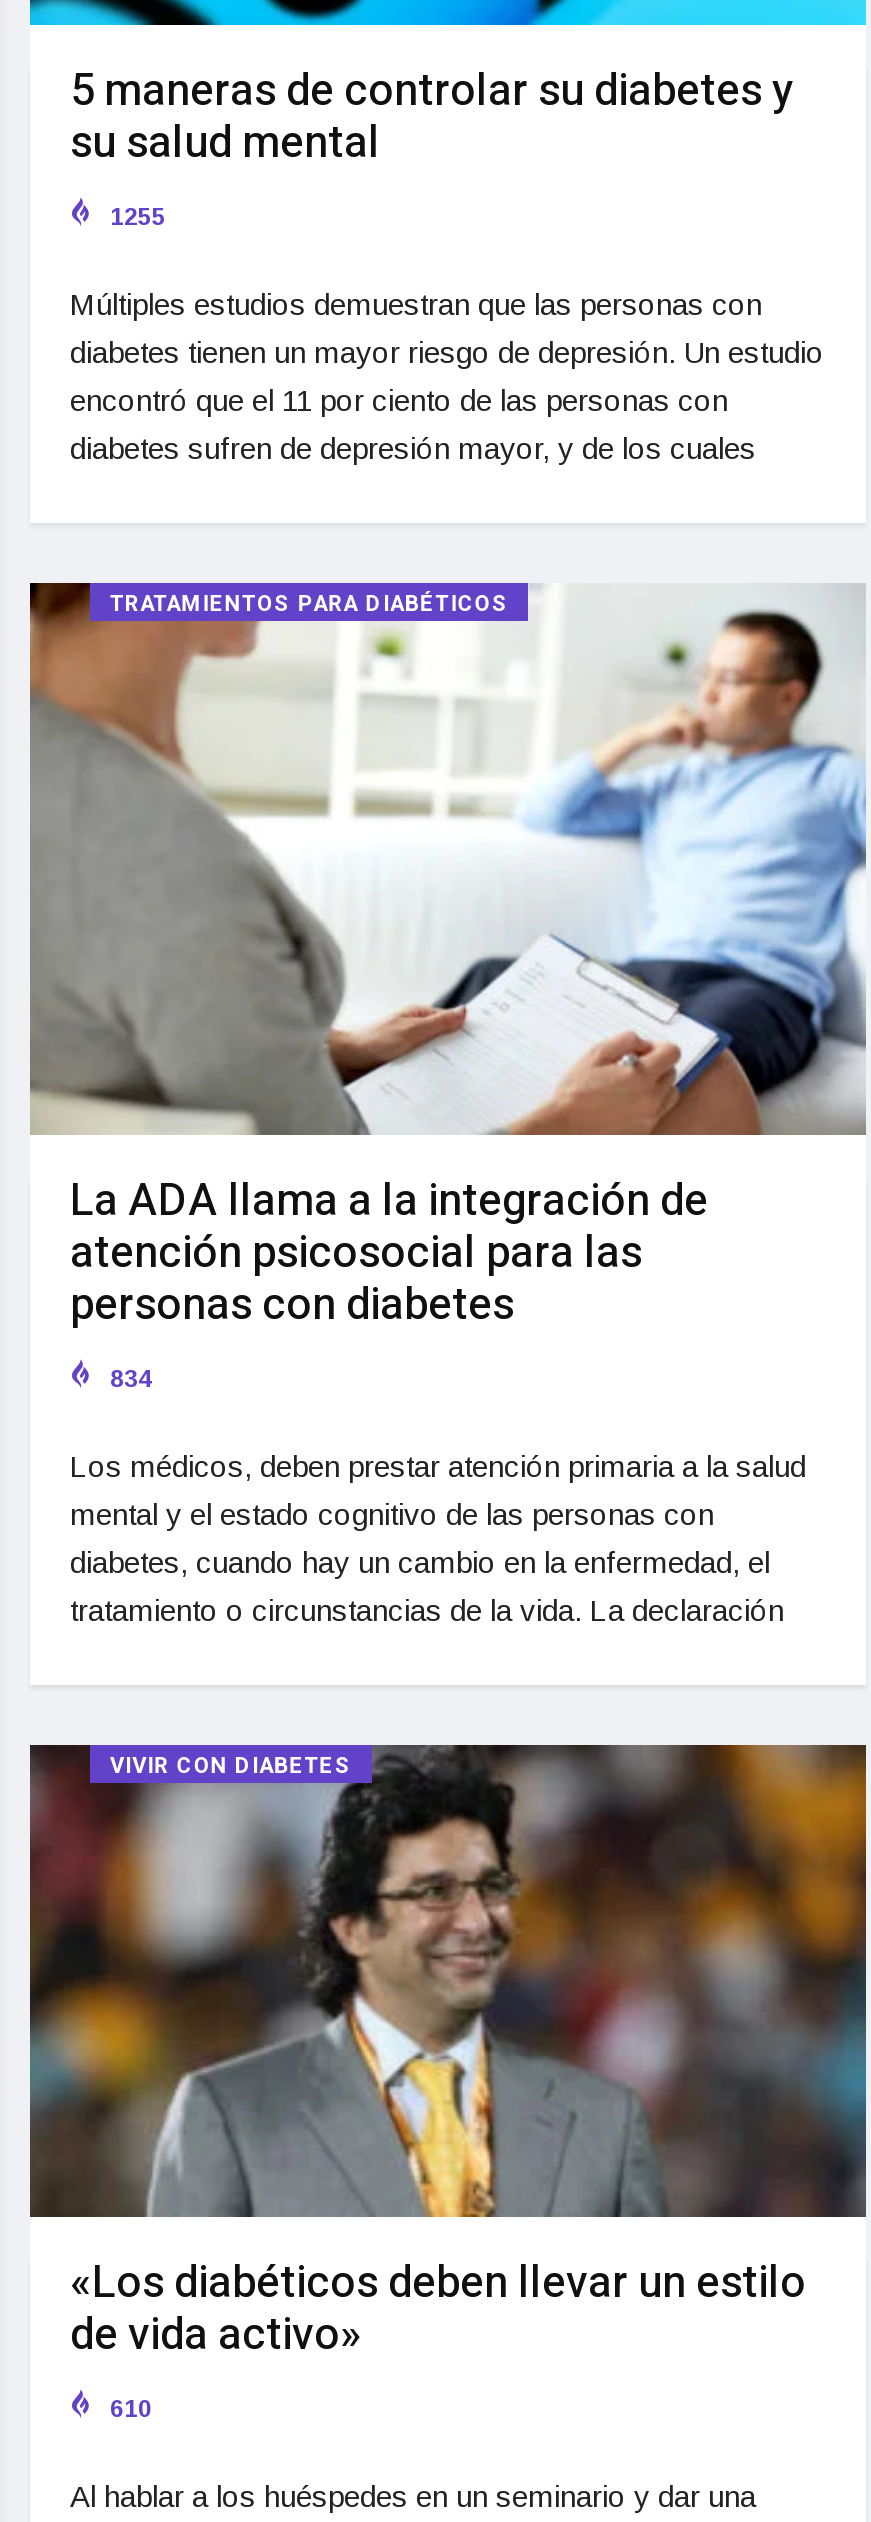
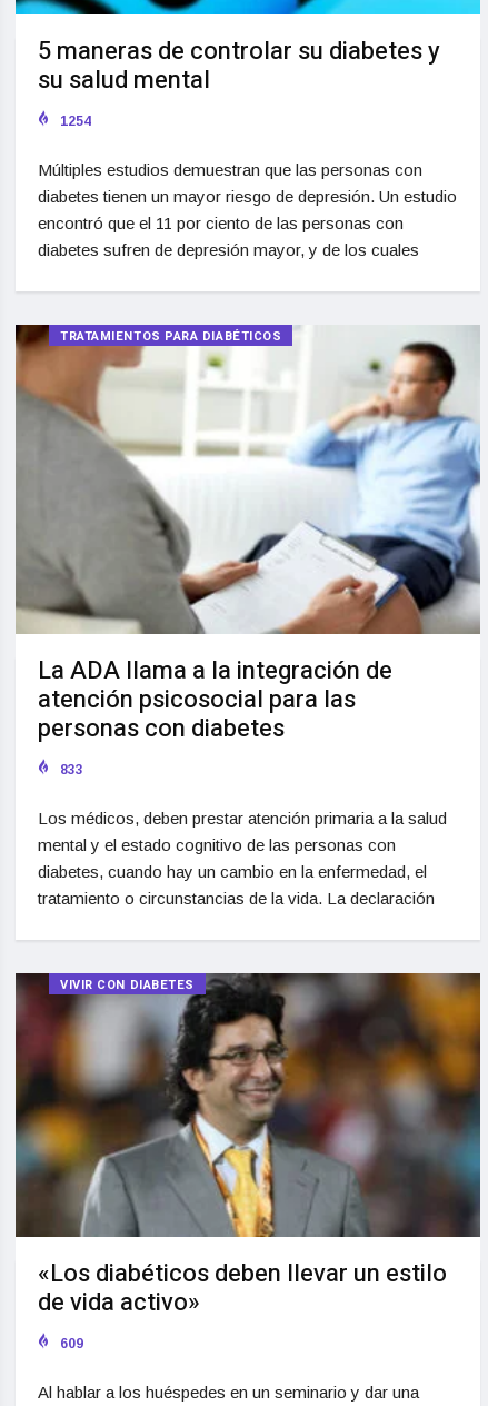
- 1255
+ 1254

- 834
+ 833

- 610
+ 609
